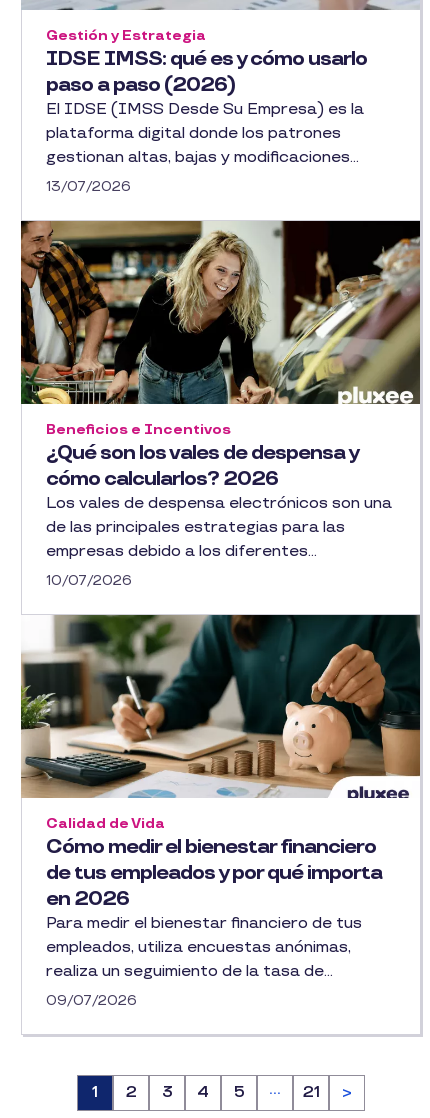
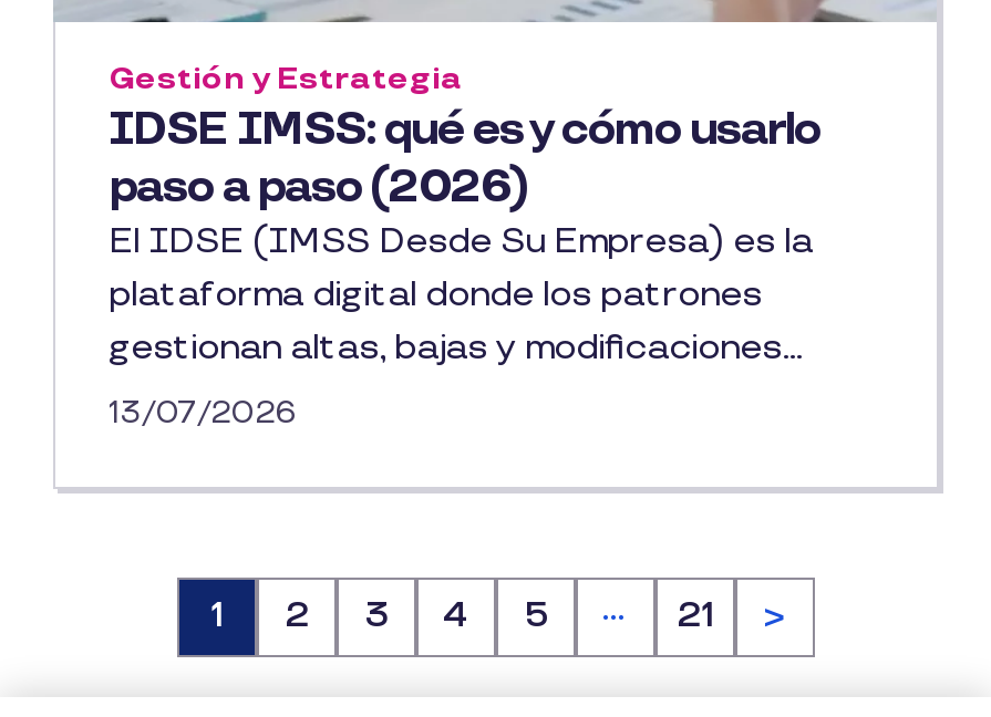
- [image]
- Beneficios e Incentivos

- ¿Qué son los vales de despensa y
- cómo calcularlos? 2026

- Los vales de despensa electrónicos son una
- de las principales estrategias para las
- empresas debido a los diferentes...
- 10/07/2026

- [image]
- Calidad de Vida

- Cómo medir el bienestar financiero
- de tus empleados y por qué importa
- en 2026

- Para medir el bienestar financiero de tus
- empleados, utiliza encuestas anónimas,
- realiza un seguimiento de la tasa de...
- 09/07/2026
